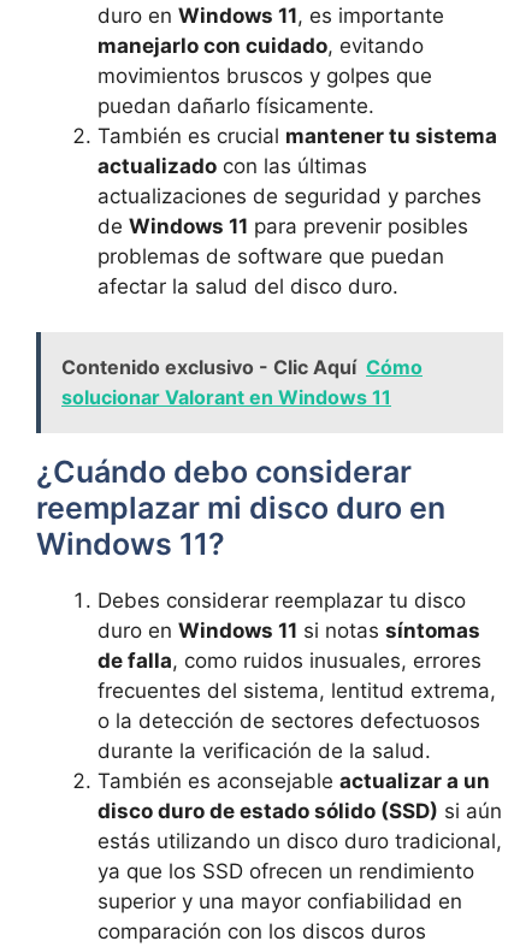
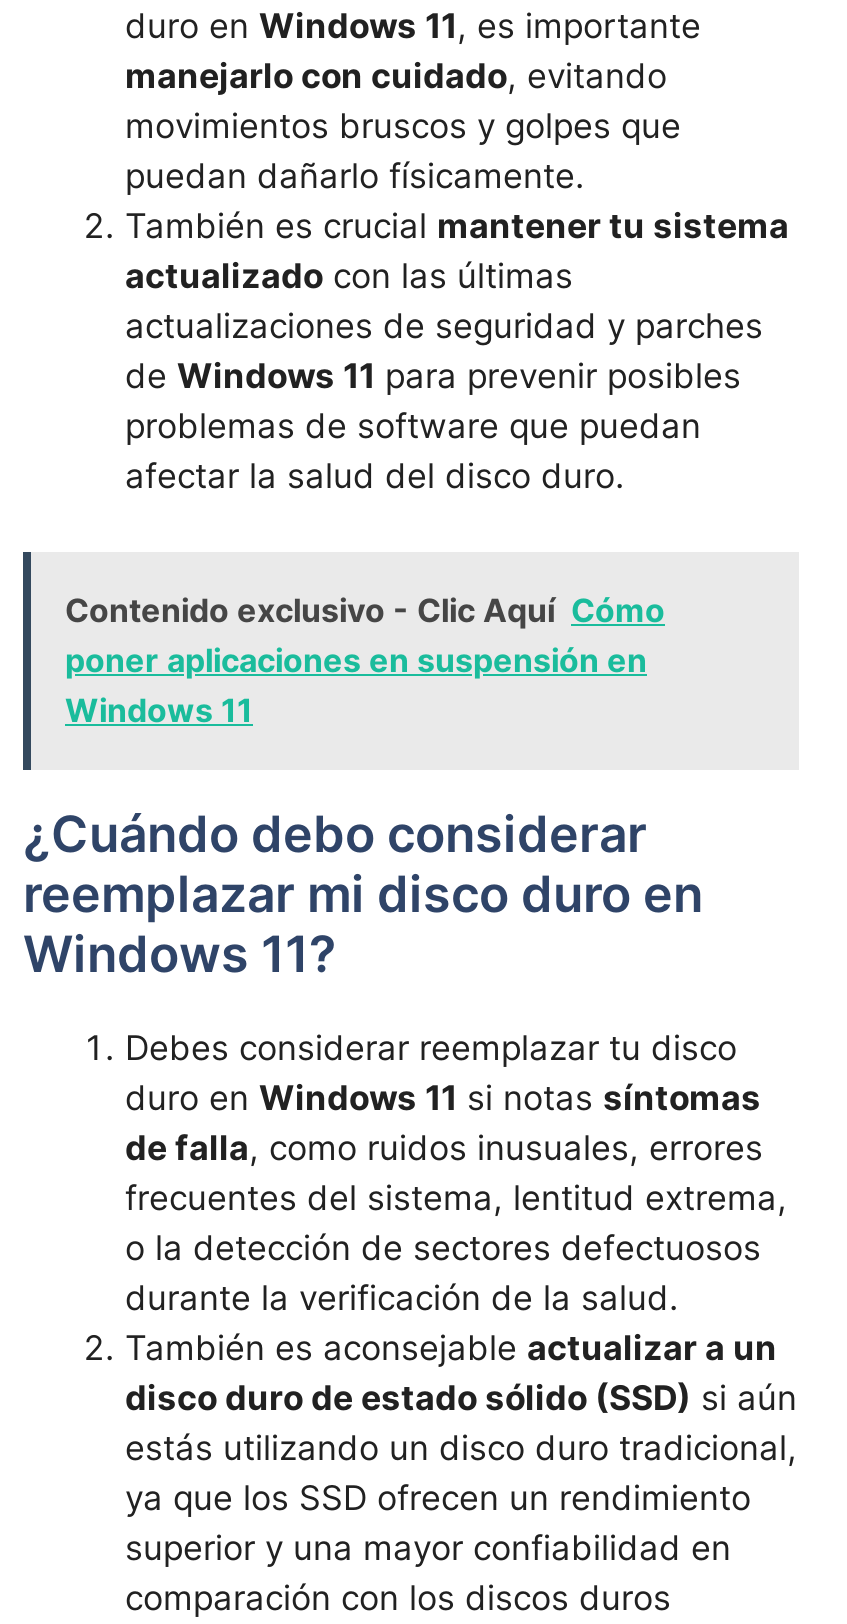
- solucionar Valorant en Windows 11
+ poner aplicaciones en suspensión en
+ Windows 11
